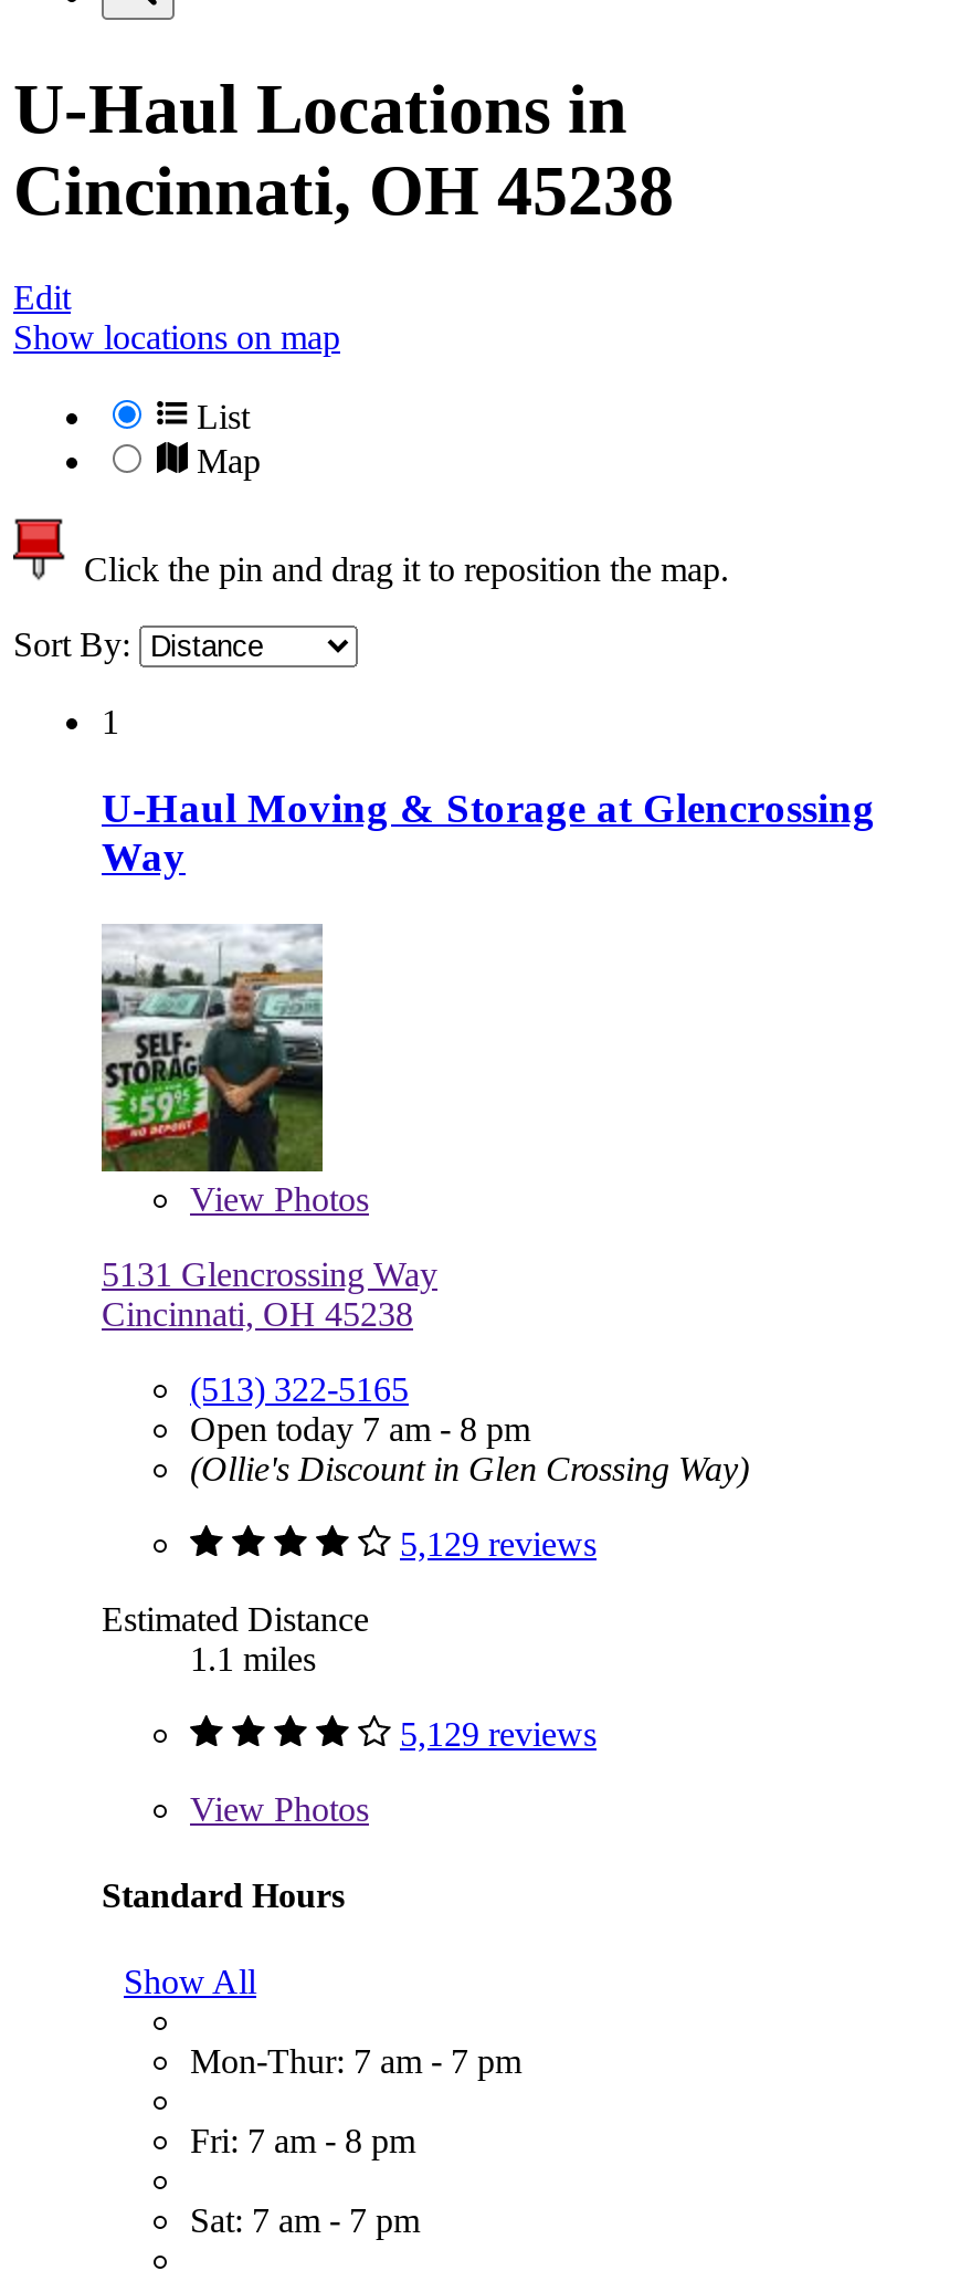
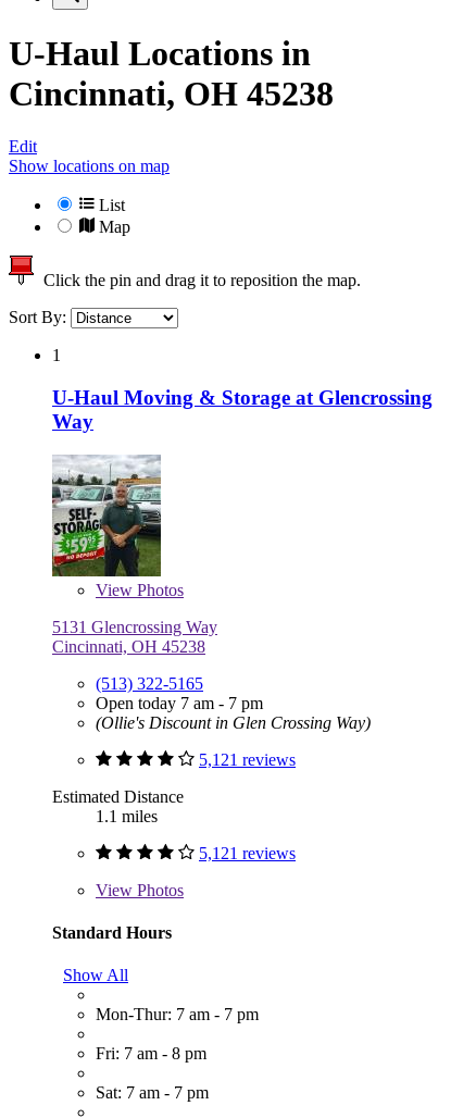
- Open today 7 am - 8 pm
+ Open today 7 am - 7 pm

- 5,129 reviews
+ 5,121 reviews

- 5,129 reviews
+ 5,121 reviews
